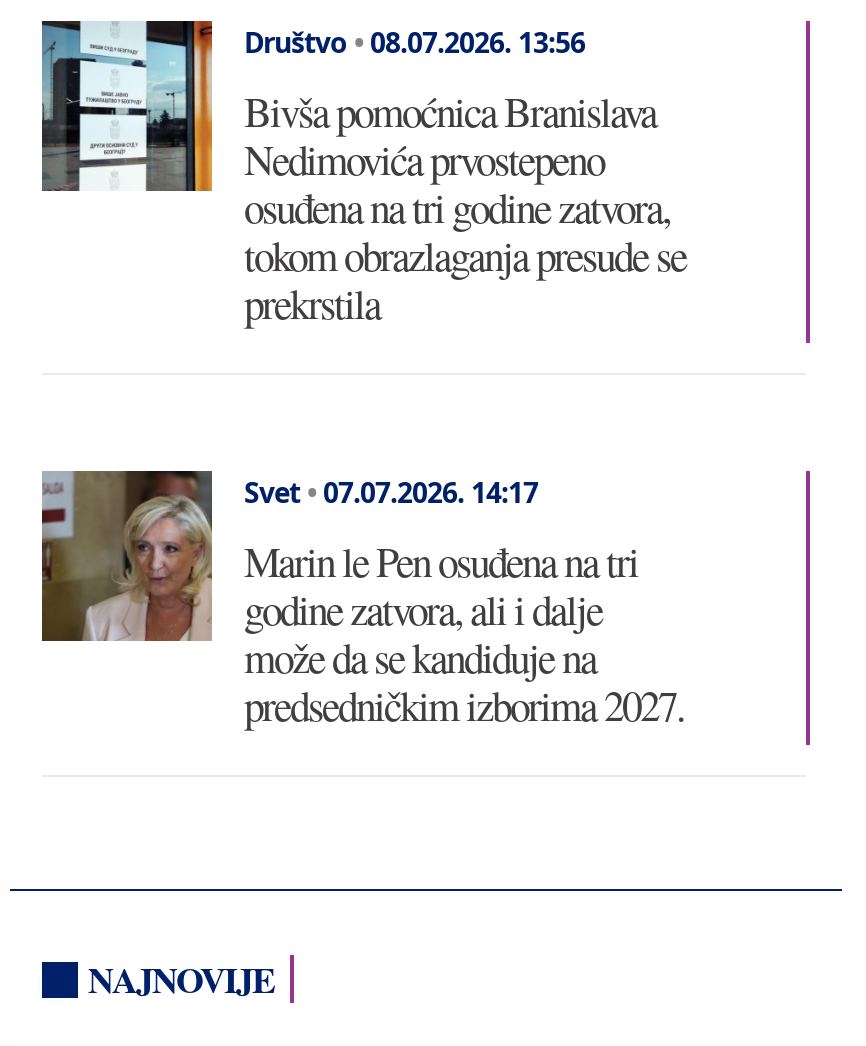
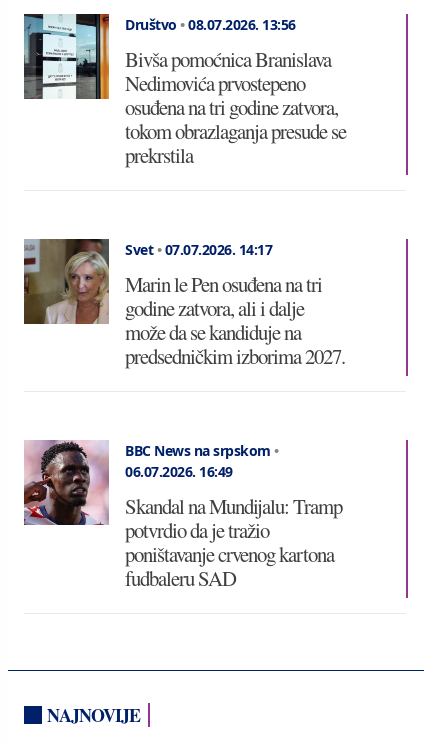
+ [image]
+ BBC News na srpskom •
+ 06.07.2026. 16:49
+ Skandal na Mundijalu: Tramp
+ potvrdio da je tražio
+ poništavanje crvenog kartona
+ fudbaleru SAD
